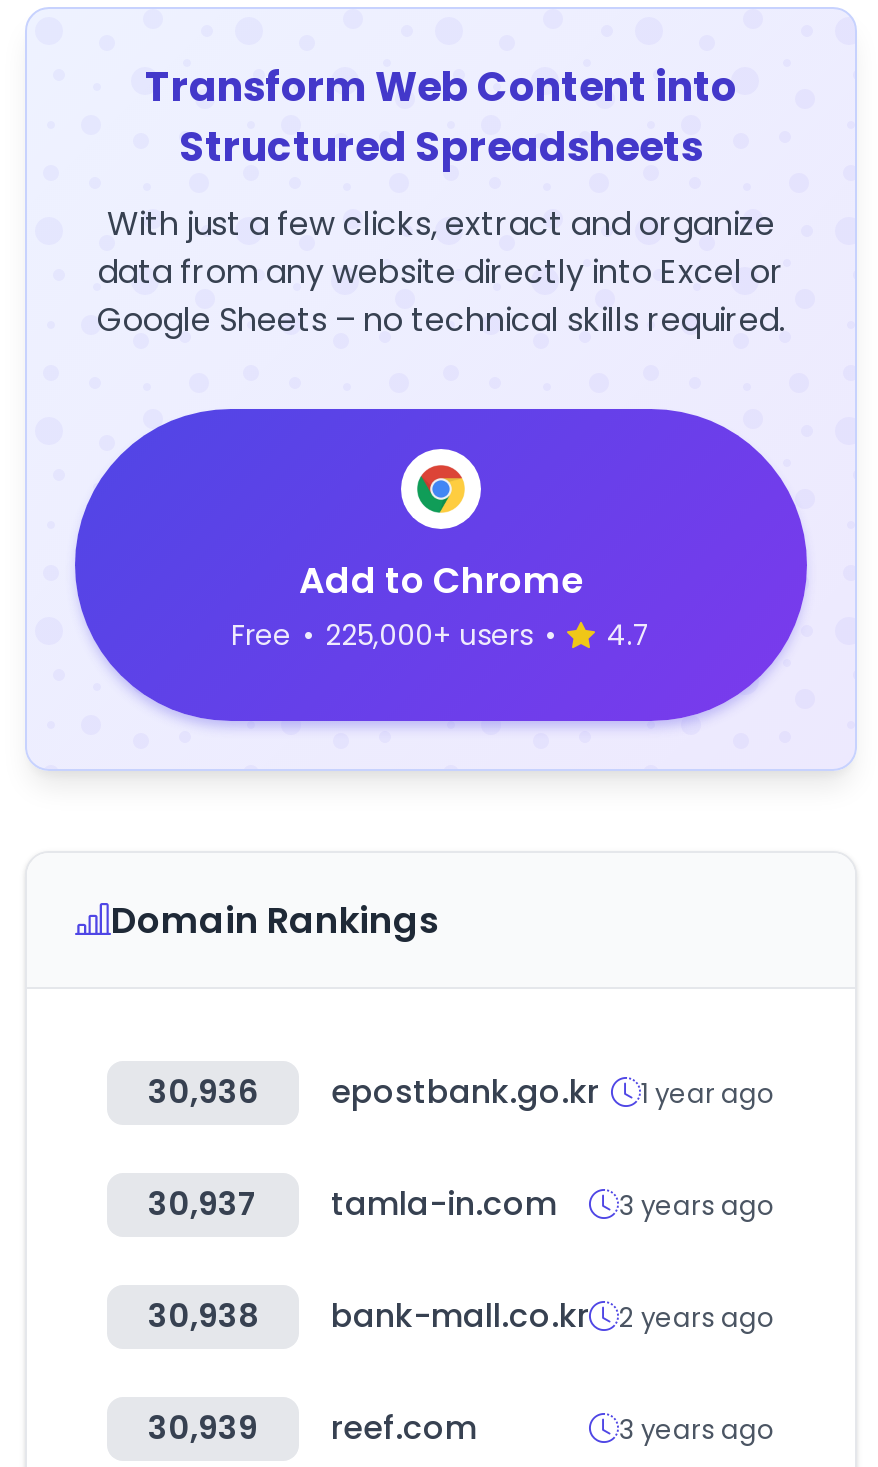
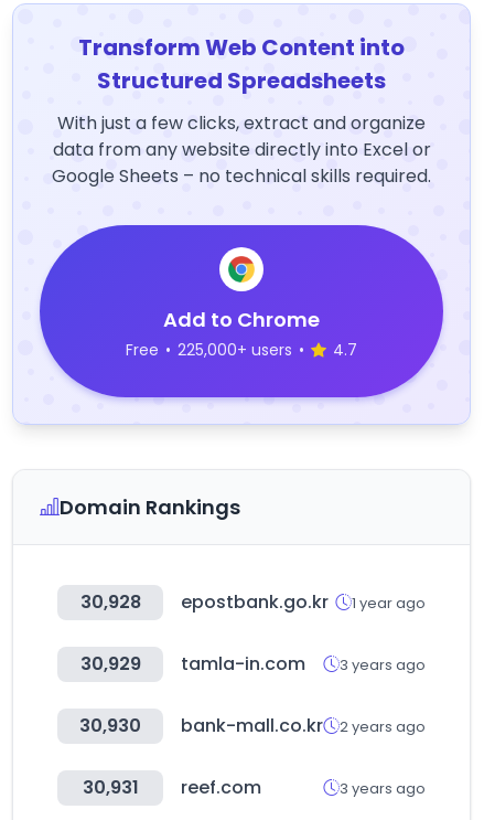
- 30,936 epostbank.go.kr 1 year ago
+ 30,928 epostbank.go.kr 1 year ago

- 30,937 tamla-in.com 3 years ago
+ 30,929 tamla-in.com 3 years ago

- 30,938 bank-mall.co.kr 2 years ago
+ 30,930 bank-mall.co.kr 2 years ago

- 30,939 reef.com
+ 30,931 reef.com
